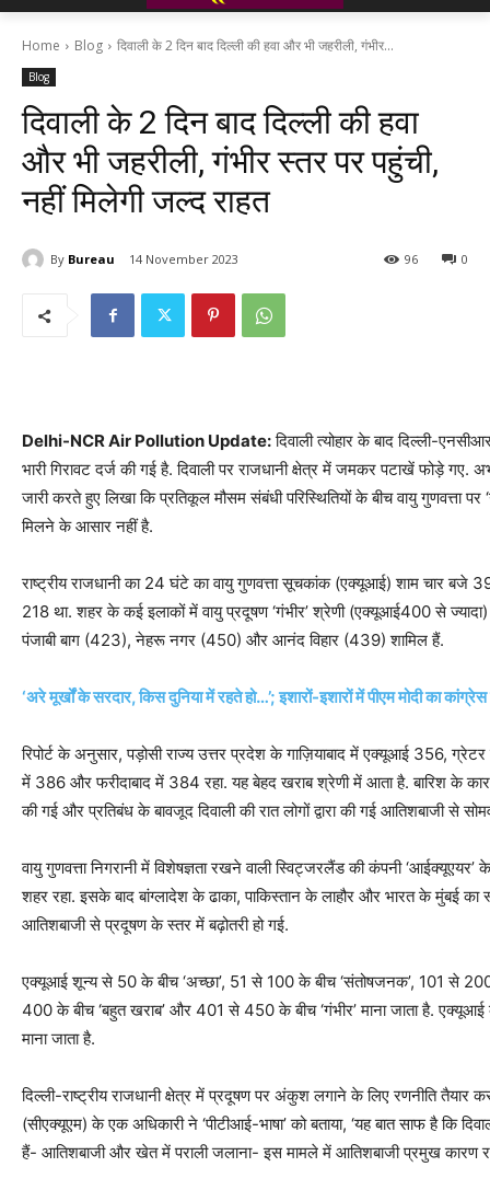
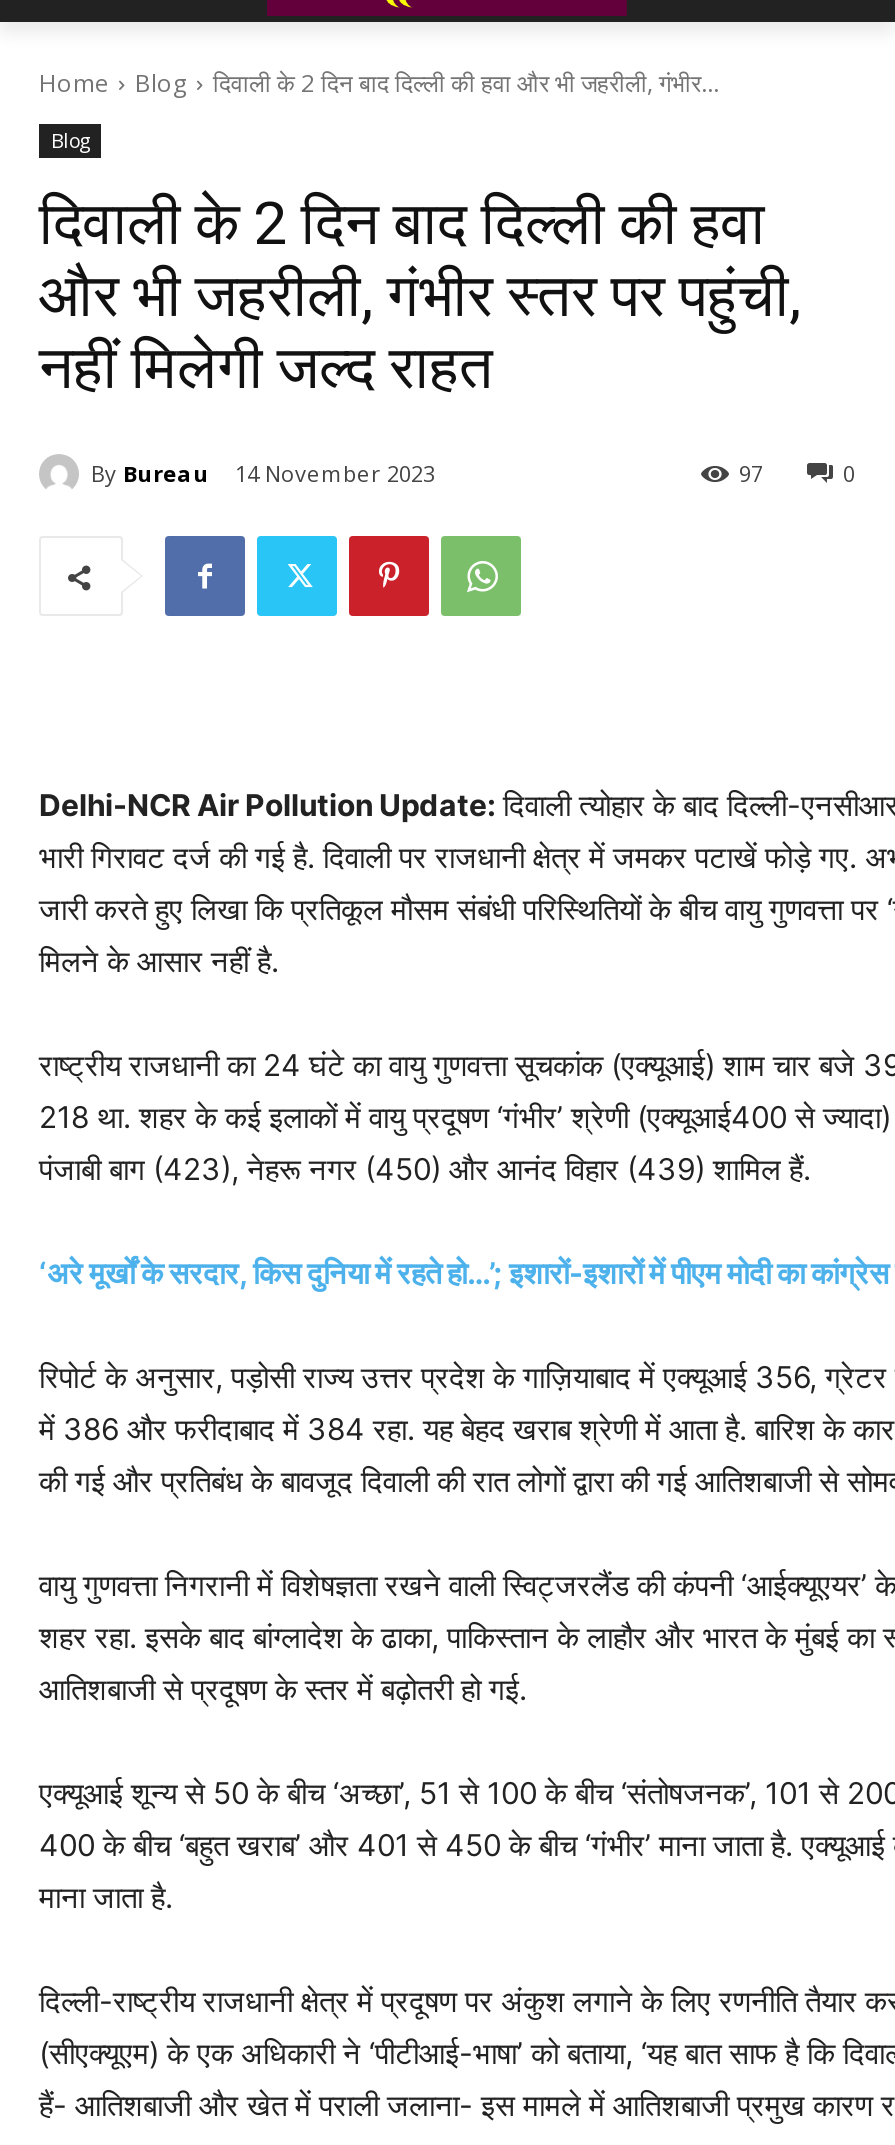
- 96
+ 97
